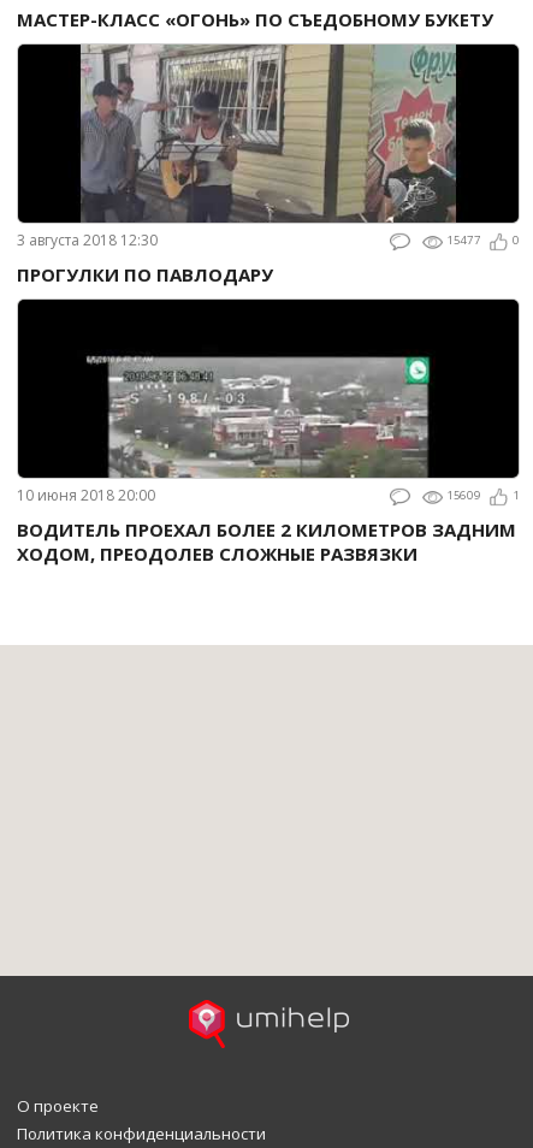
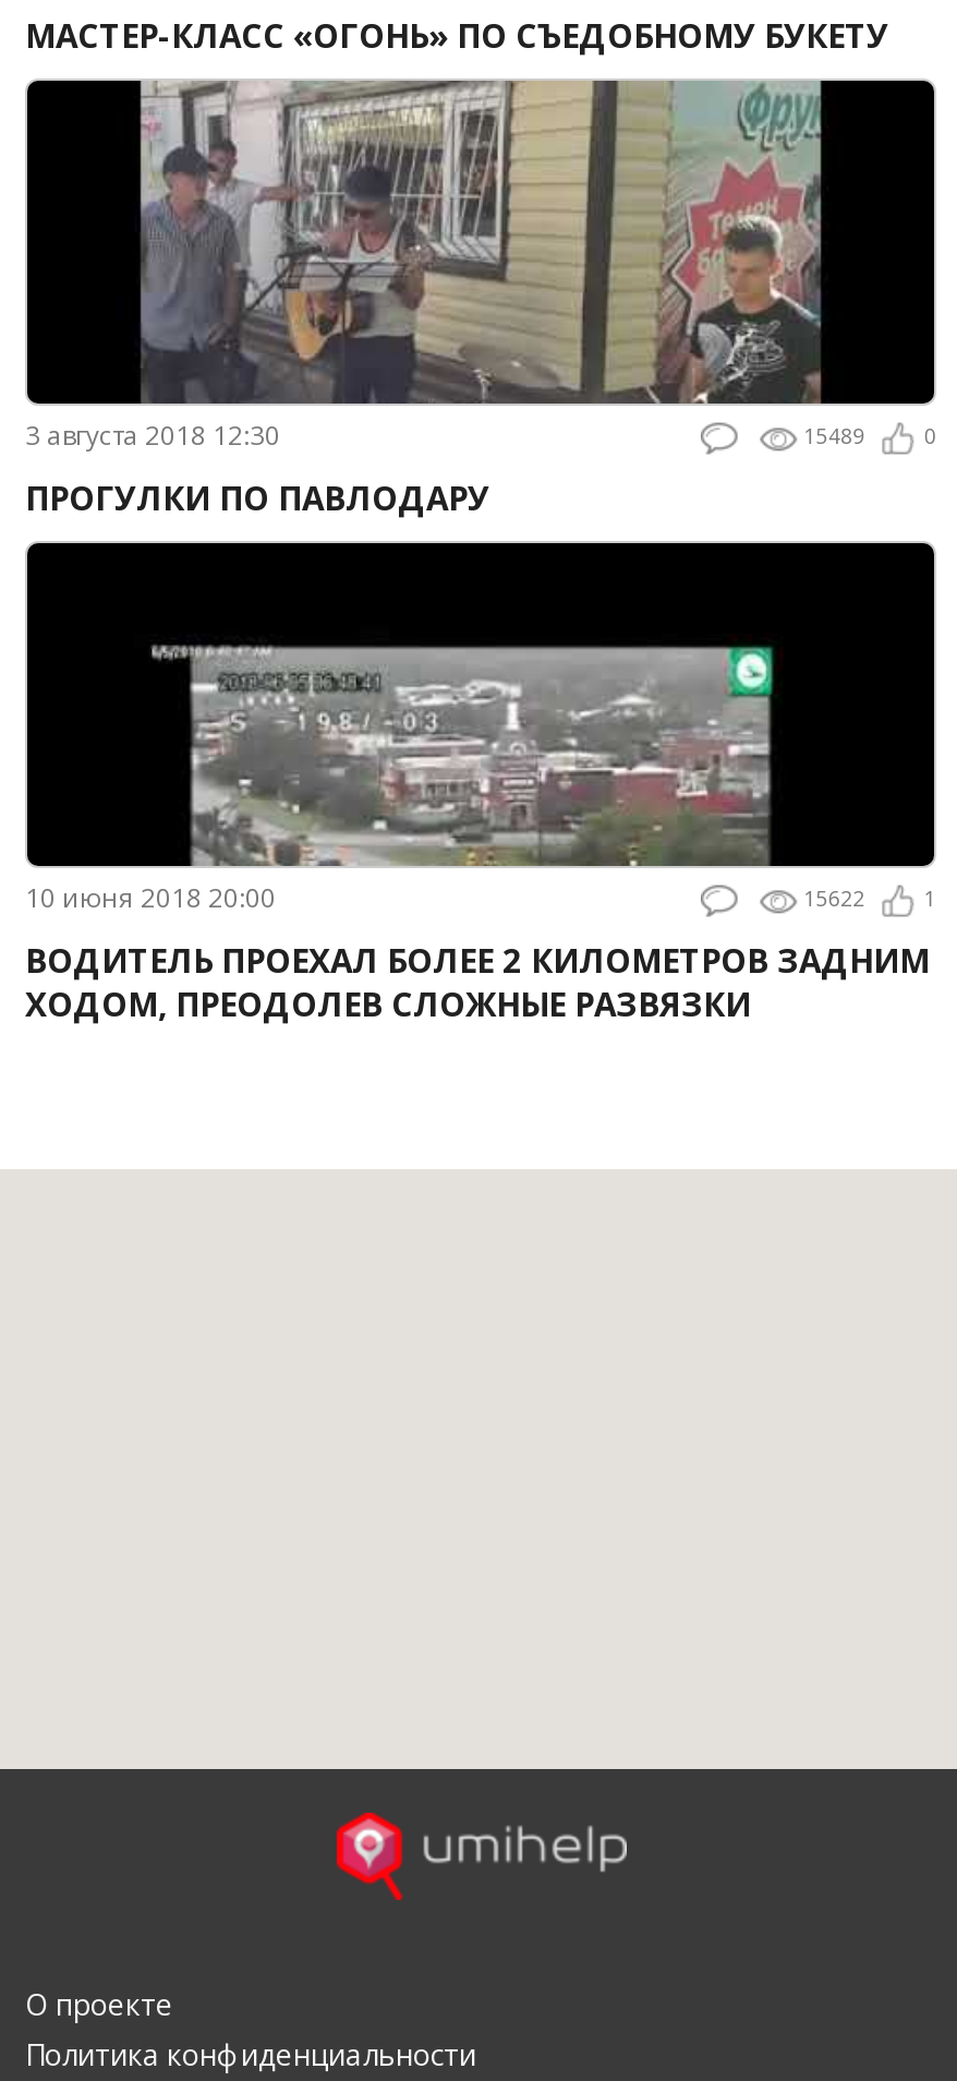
- 15477 0
+ 15489 0

- 15609 1
+ 15622 1
